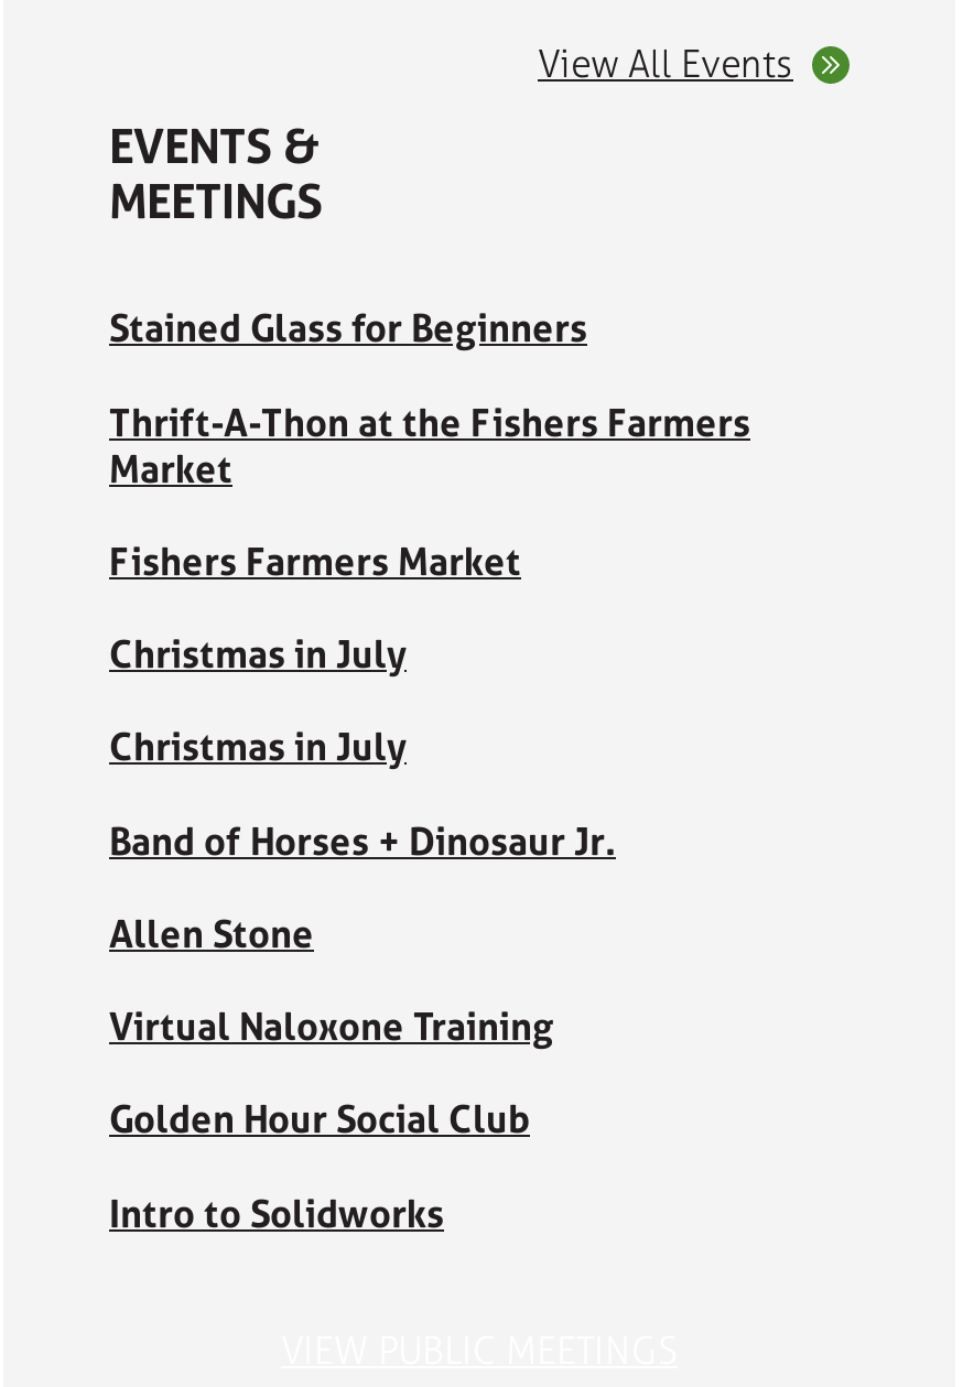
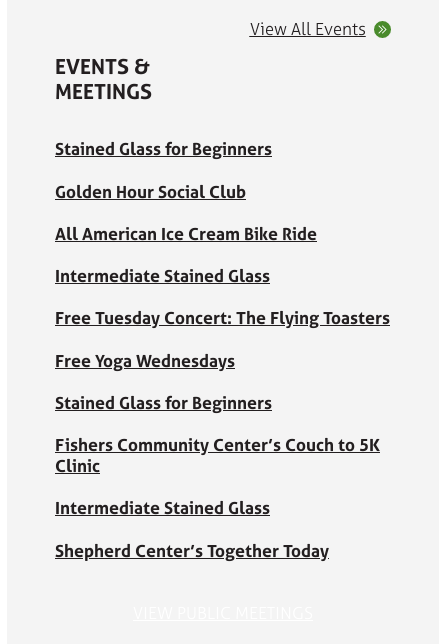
- Thrift-A-Thon at the Fishers Farmers
- Market
- Fishers Farmers Market
- Christmas in July
- Christmas in July
- Band of Horses + Dinosaur Jr.
- Allen Stone
- Virtual Naloxone Training

moved up: Golden Hour Social Club

- Intro to Solidworks
+ All American Ice Cream Bike Ride
+ Intermediate Stained Glass
+ Free Tuesday Concert: The Flying Toasters
+ Free Yoga Wednesdays
+ Stained Glass for Beginners
+ Fishers Community Center’s Couch to 5K
+ Clinic
+ Intermediate Stained Glass
+ Shepherd Center’s Together Today
